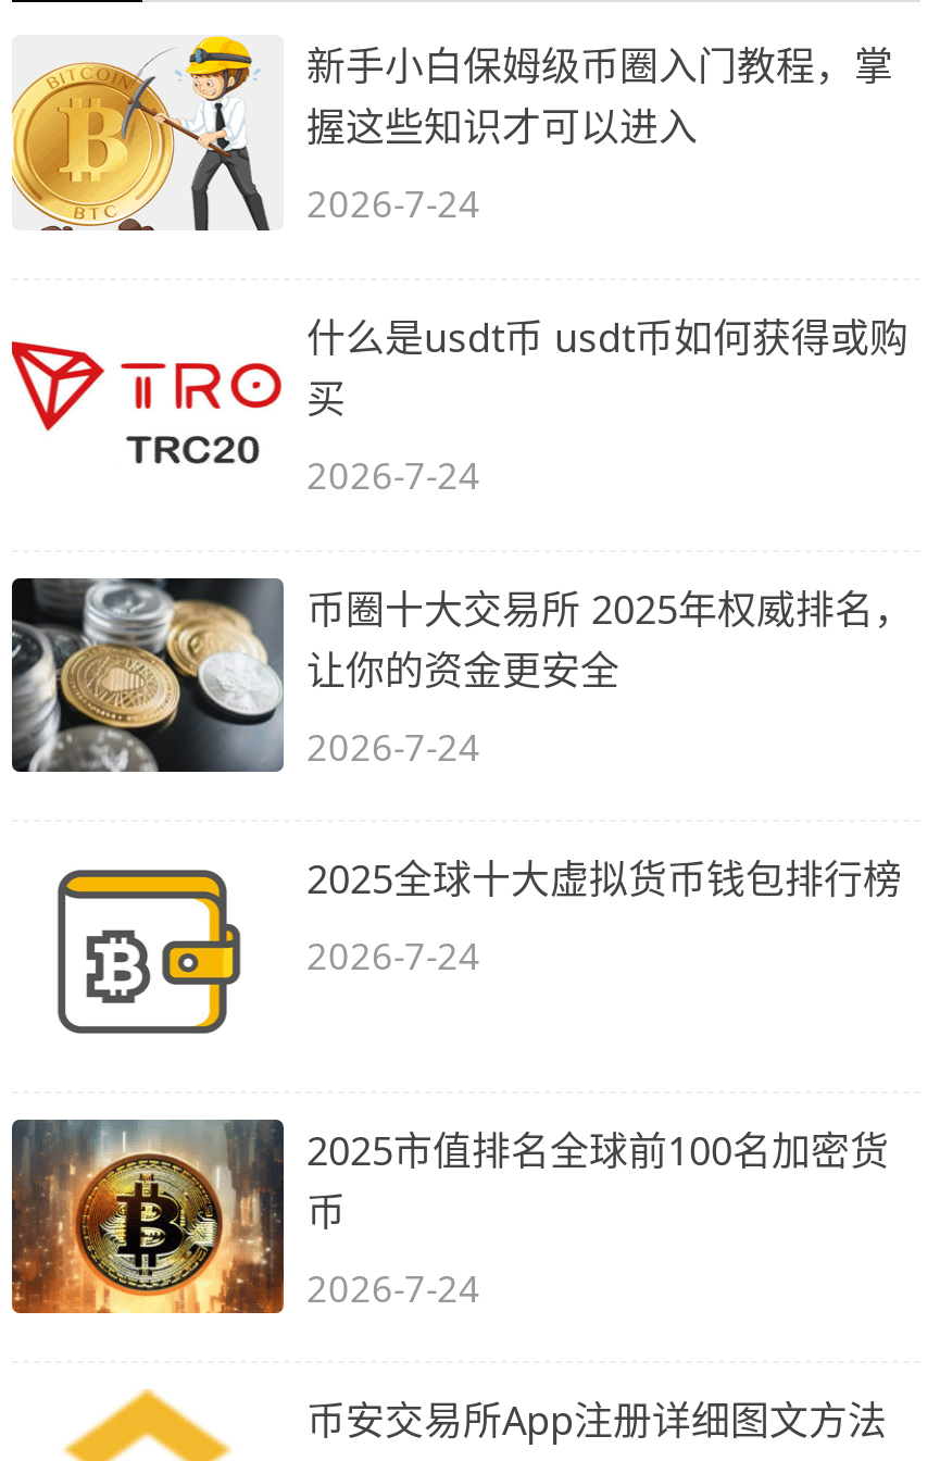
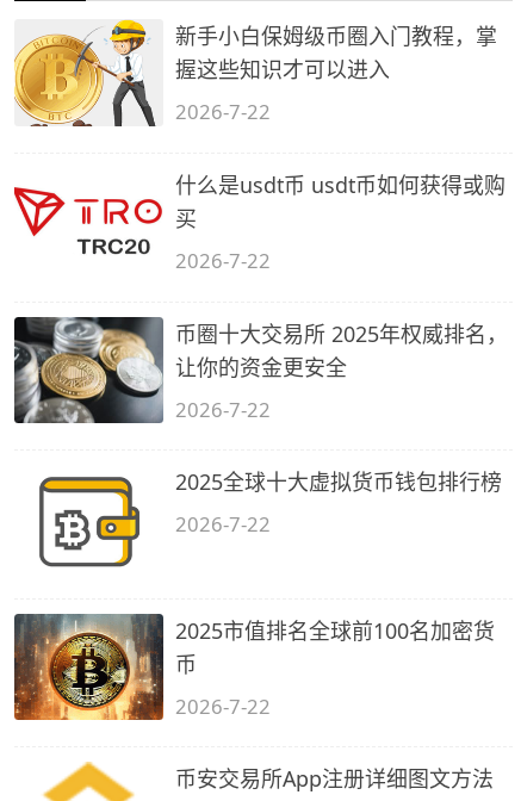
- 2026-7-24
+ 2026-7-22

- 2026-7-24
+ 2026-7-22

- 2026-7-24
+ 2026-7-22

- 2026-7-24
+ 2026-7-22

- 2026-7-24
+ 2026-7-22
